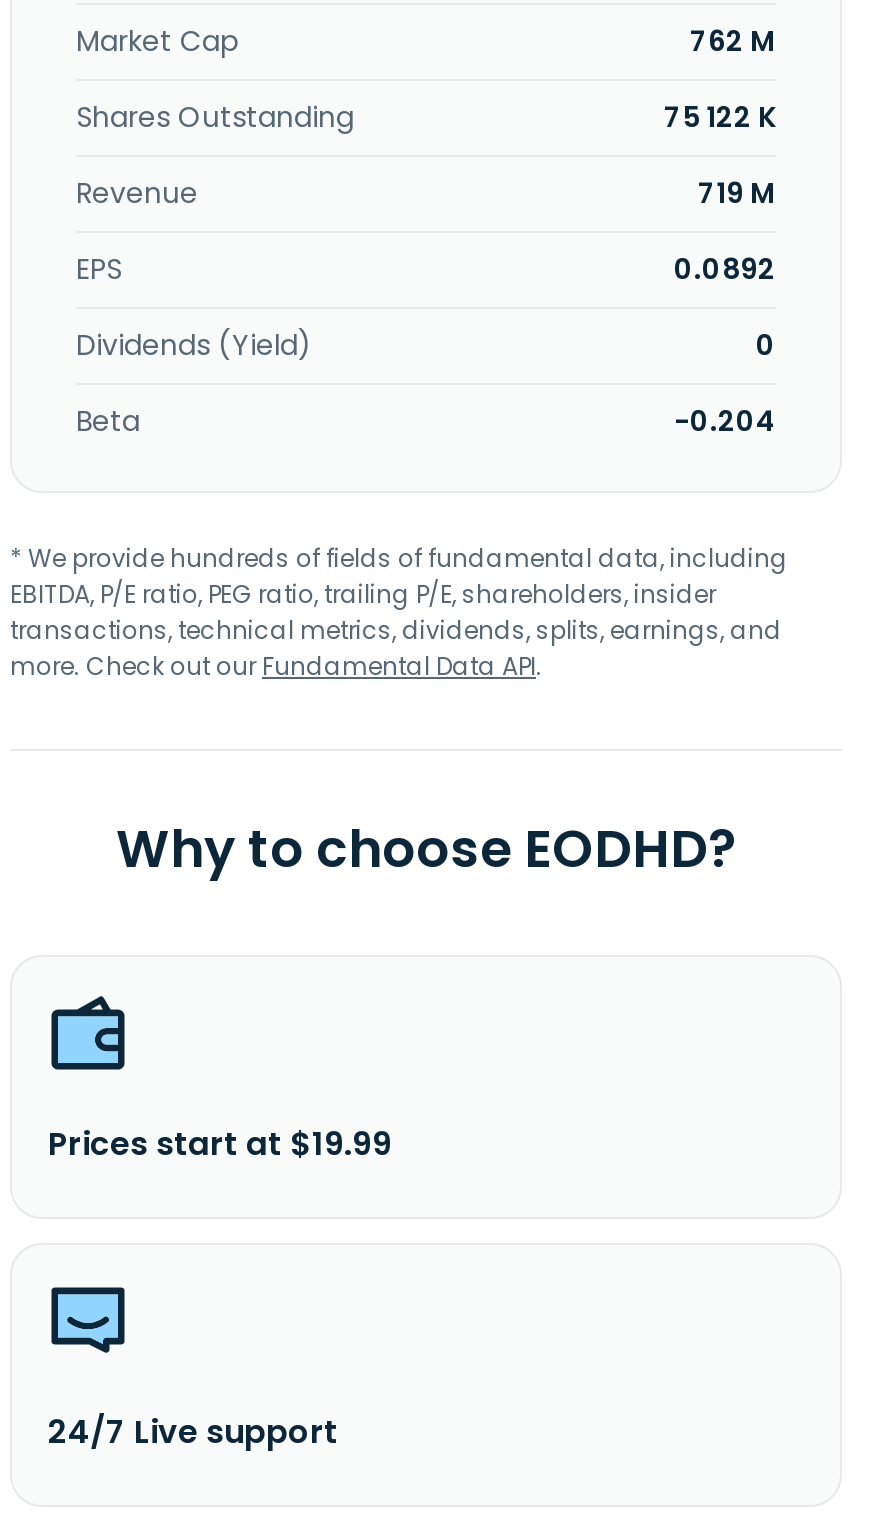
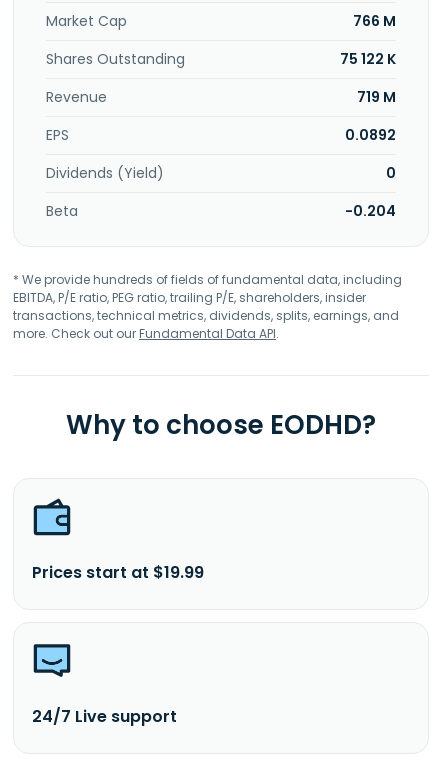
- 762 M
+ 766 M
